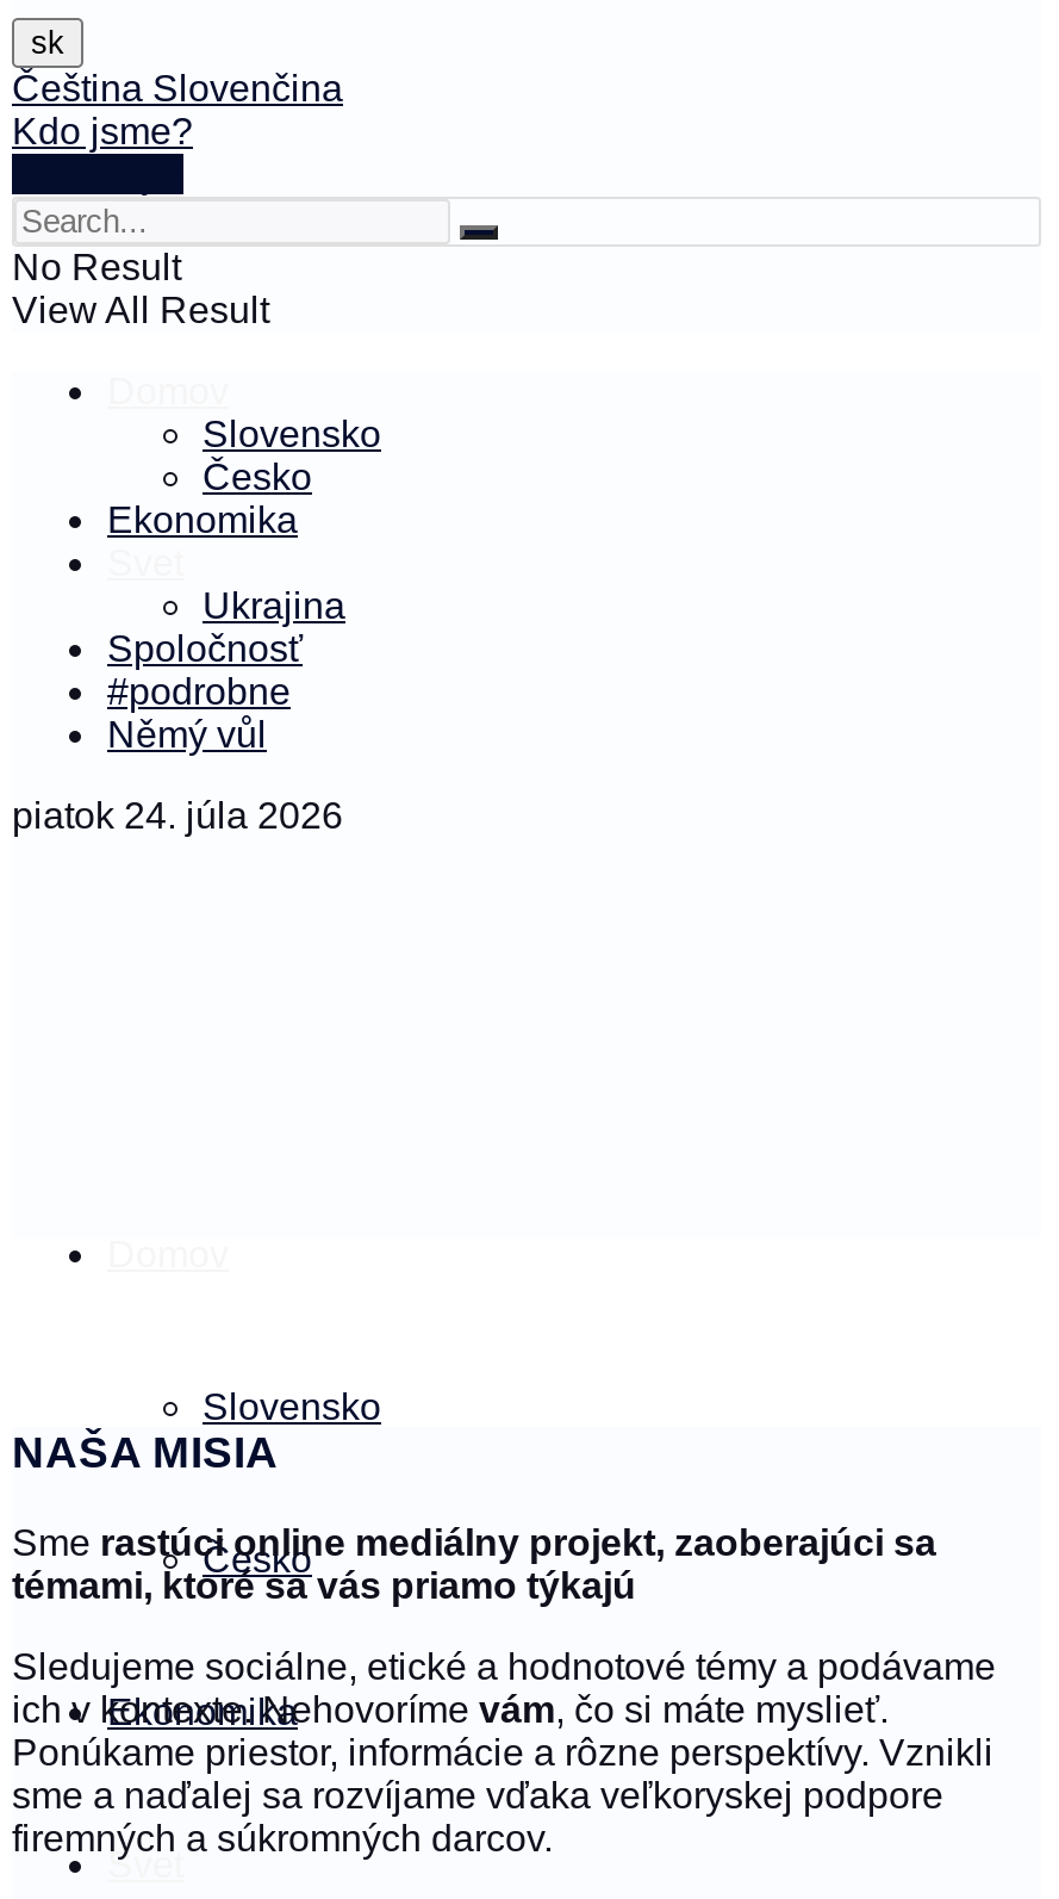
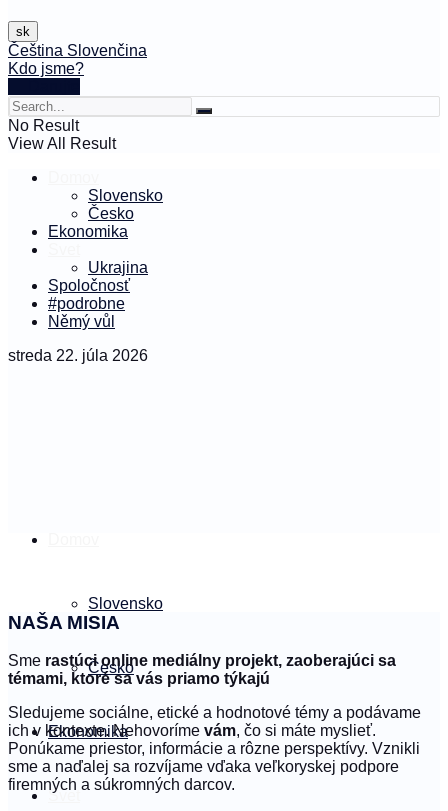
- piatok 24. júla 2026
+ streda 22. júla 2026
